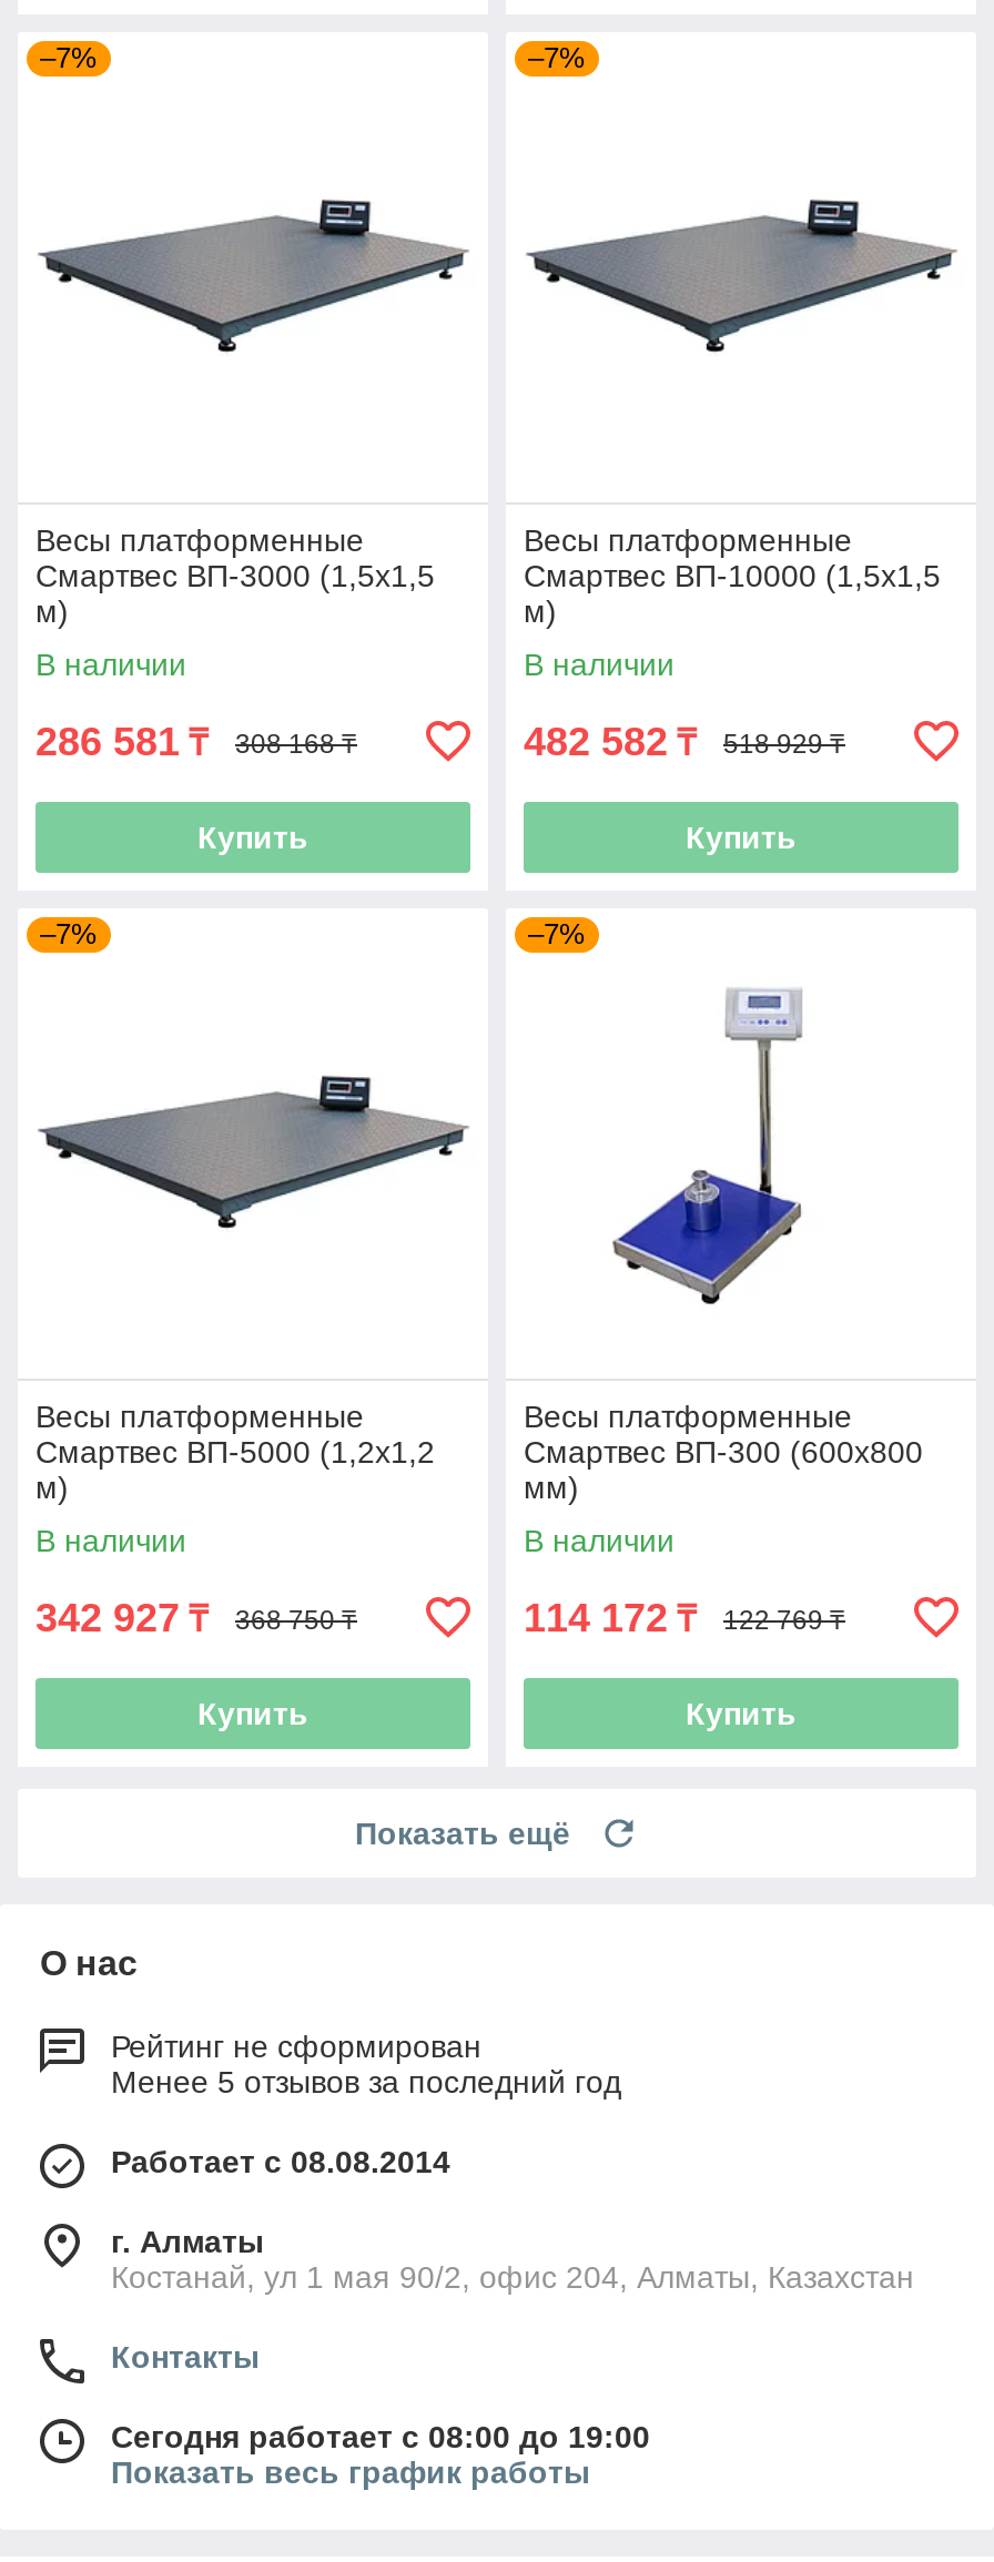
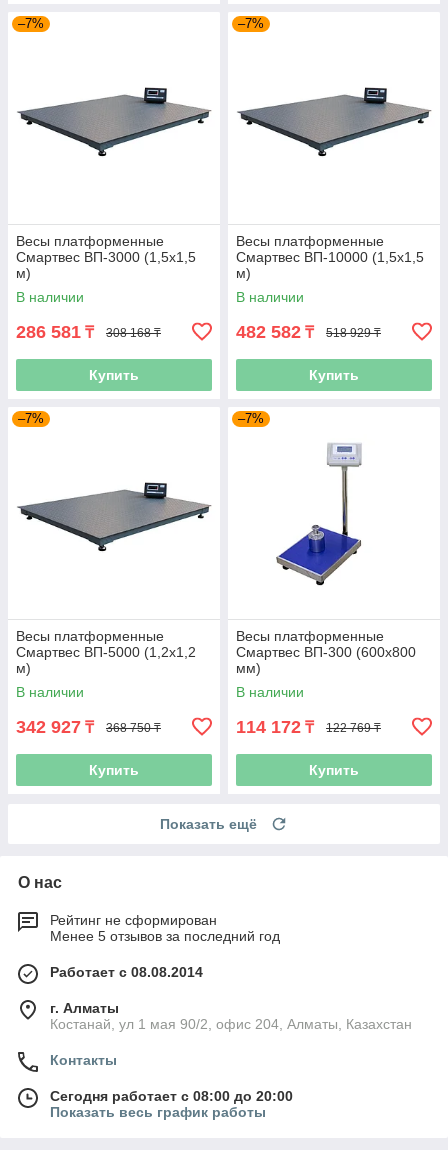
- Сегодня работает с 08:00 до 19:00
+ Сегодня работает с 08:00 до 20:00
